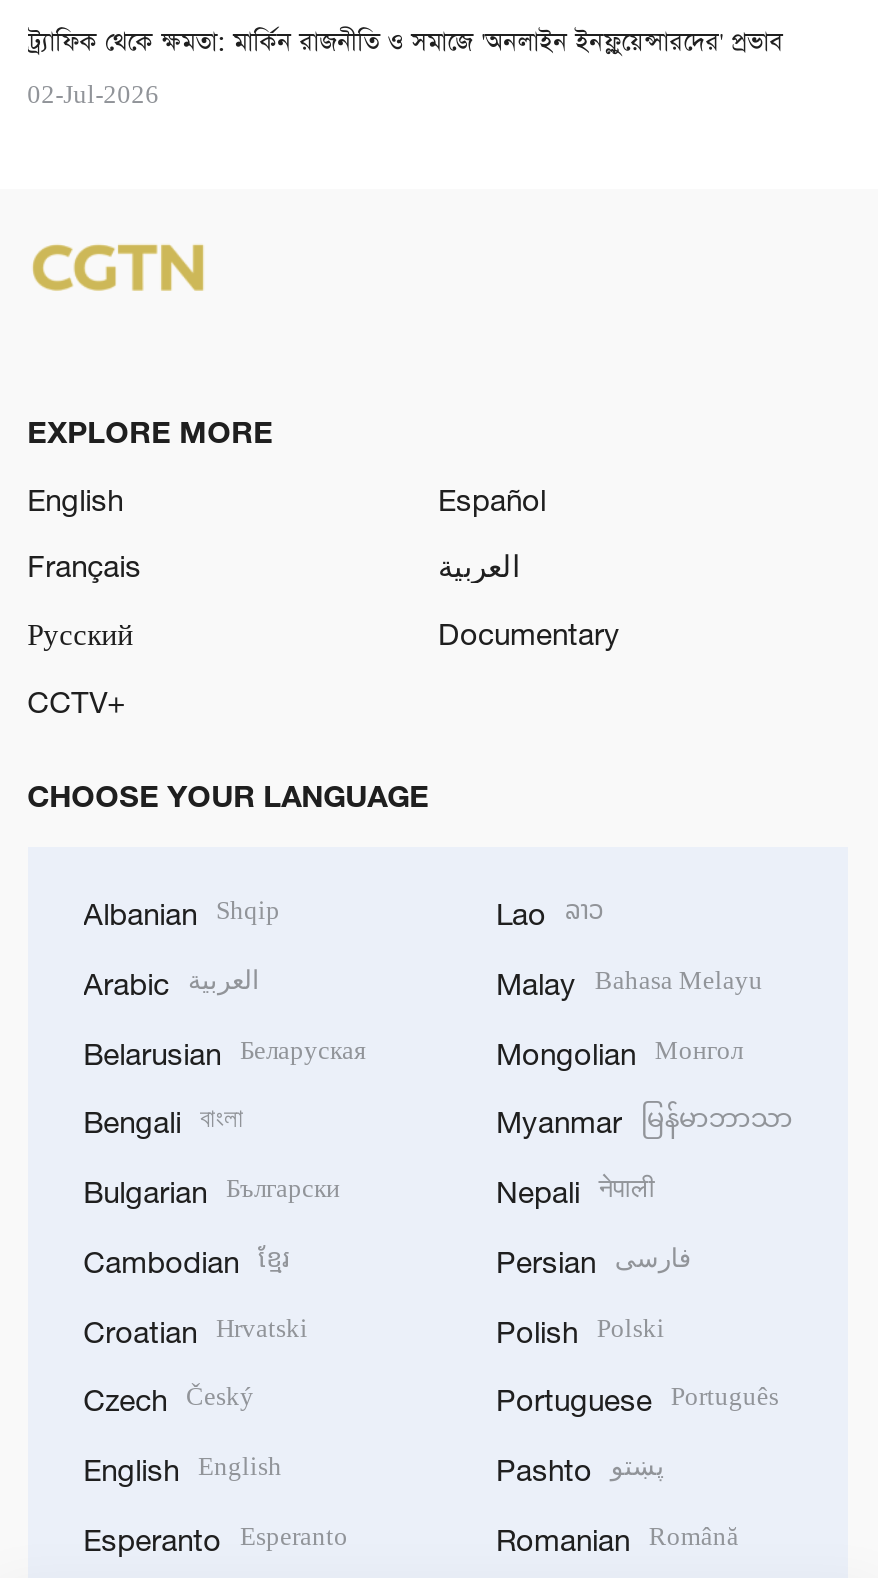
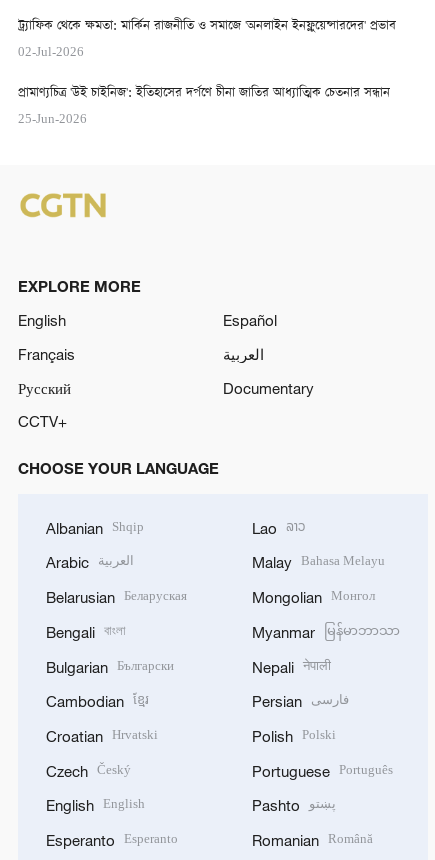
+ প্রামাণ্যচিত্র 'উই চাইনিজ': ইতিহাসের দর্পণে চীনা জাতির আধ্যাত্মিক চেতনার সন্ধান
+ 25-Jun-2026
